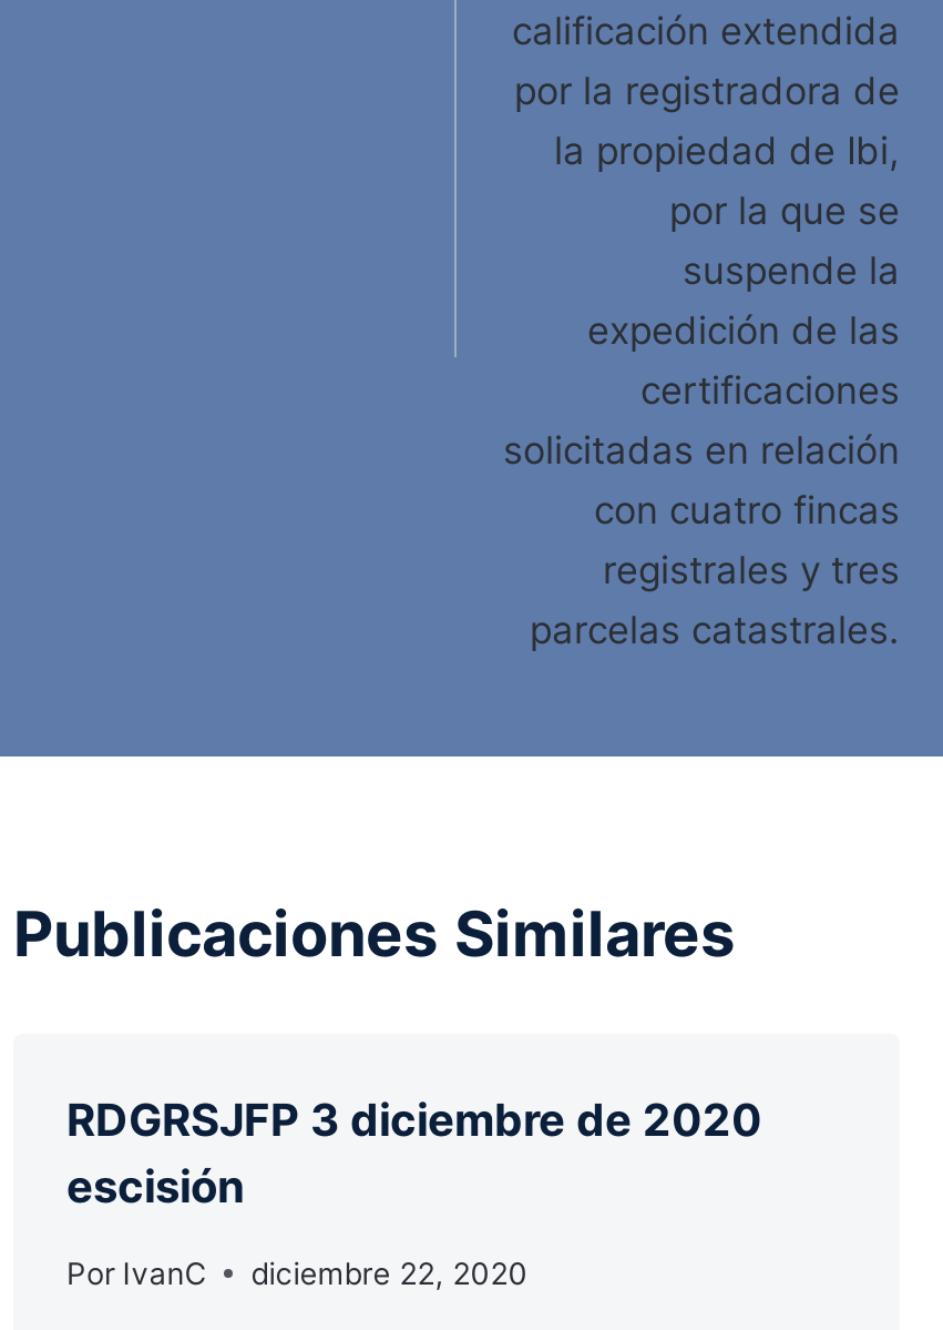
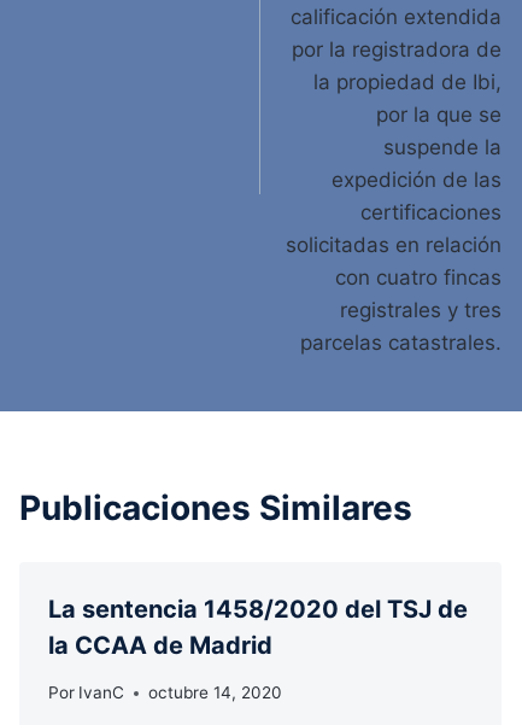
- RDGRSJFP 3 diciembre de 2020
- escisión
+ La sentencia 1458/2020 del TSJ de
+ la CCAA de Madrid

- Por IvanC diciembre 22, 2020
+ Por IvanC octubre 14, 2020
